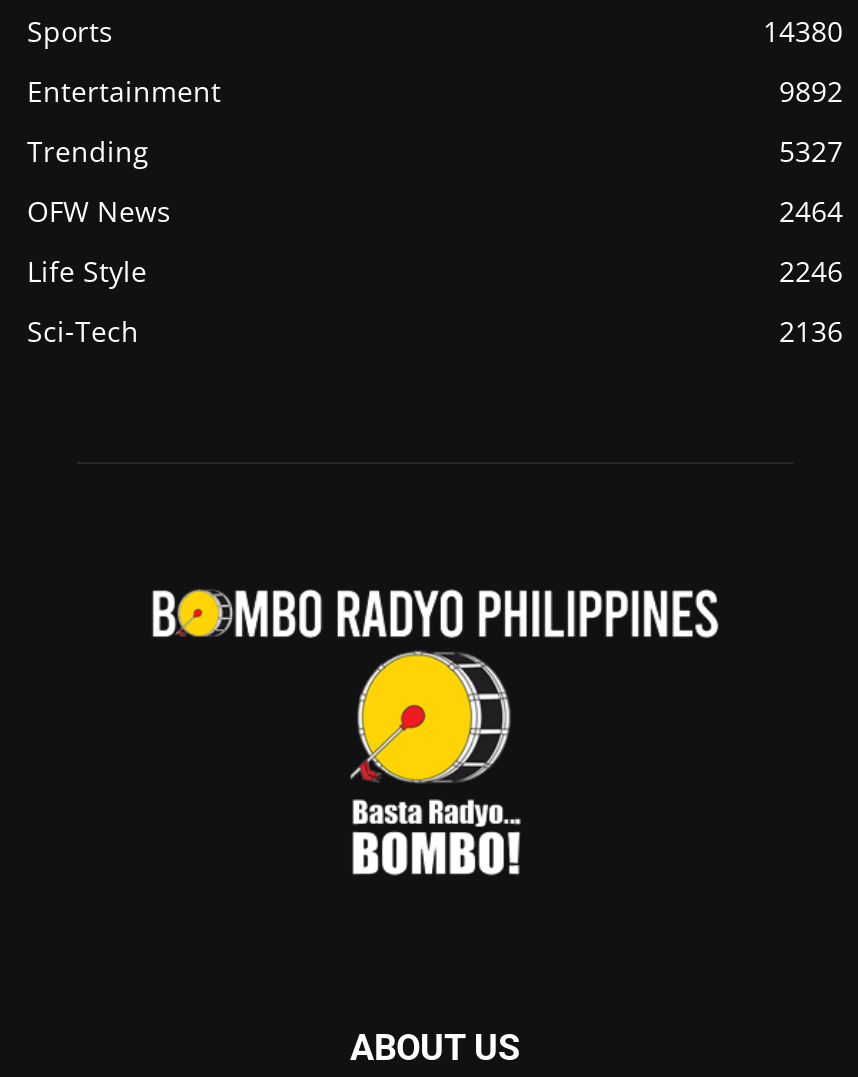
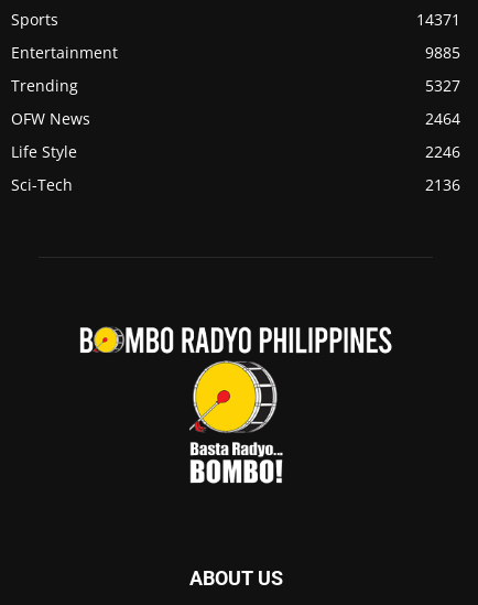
- 14380
+ 14371

- 9892
+ 9885
